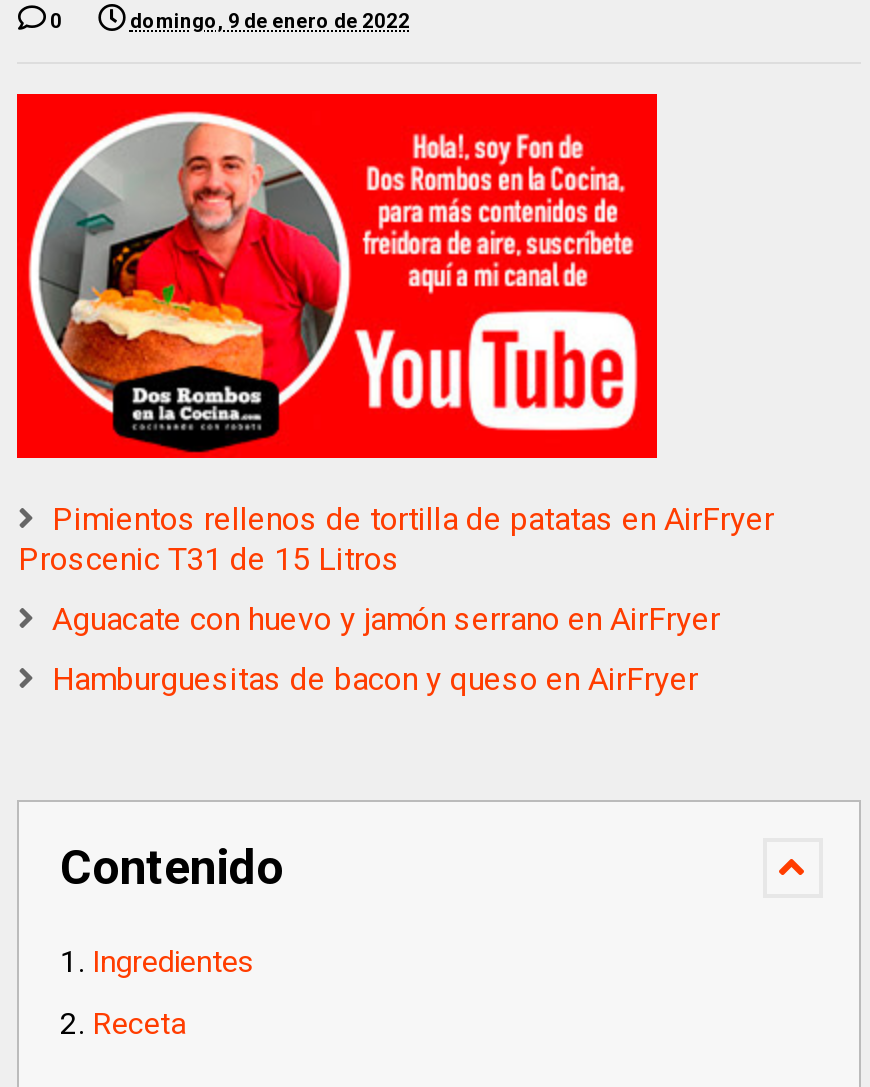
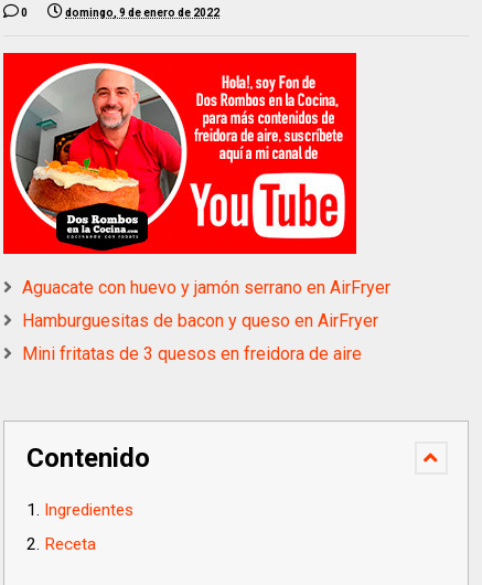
- Pimientos rellenos de tortilla de patatas en AirFryer
- Proscenic T31 de 15 Litros

moved up: Aguacate con huevo y jamón serrano en AirFryer | Hamburguesitas de bacon y queso en AirFryer

+ Mini fritatas de 3 quesos en freidora de aire
